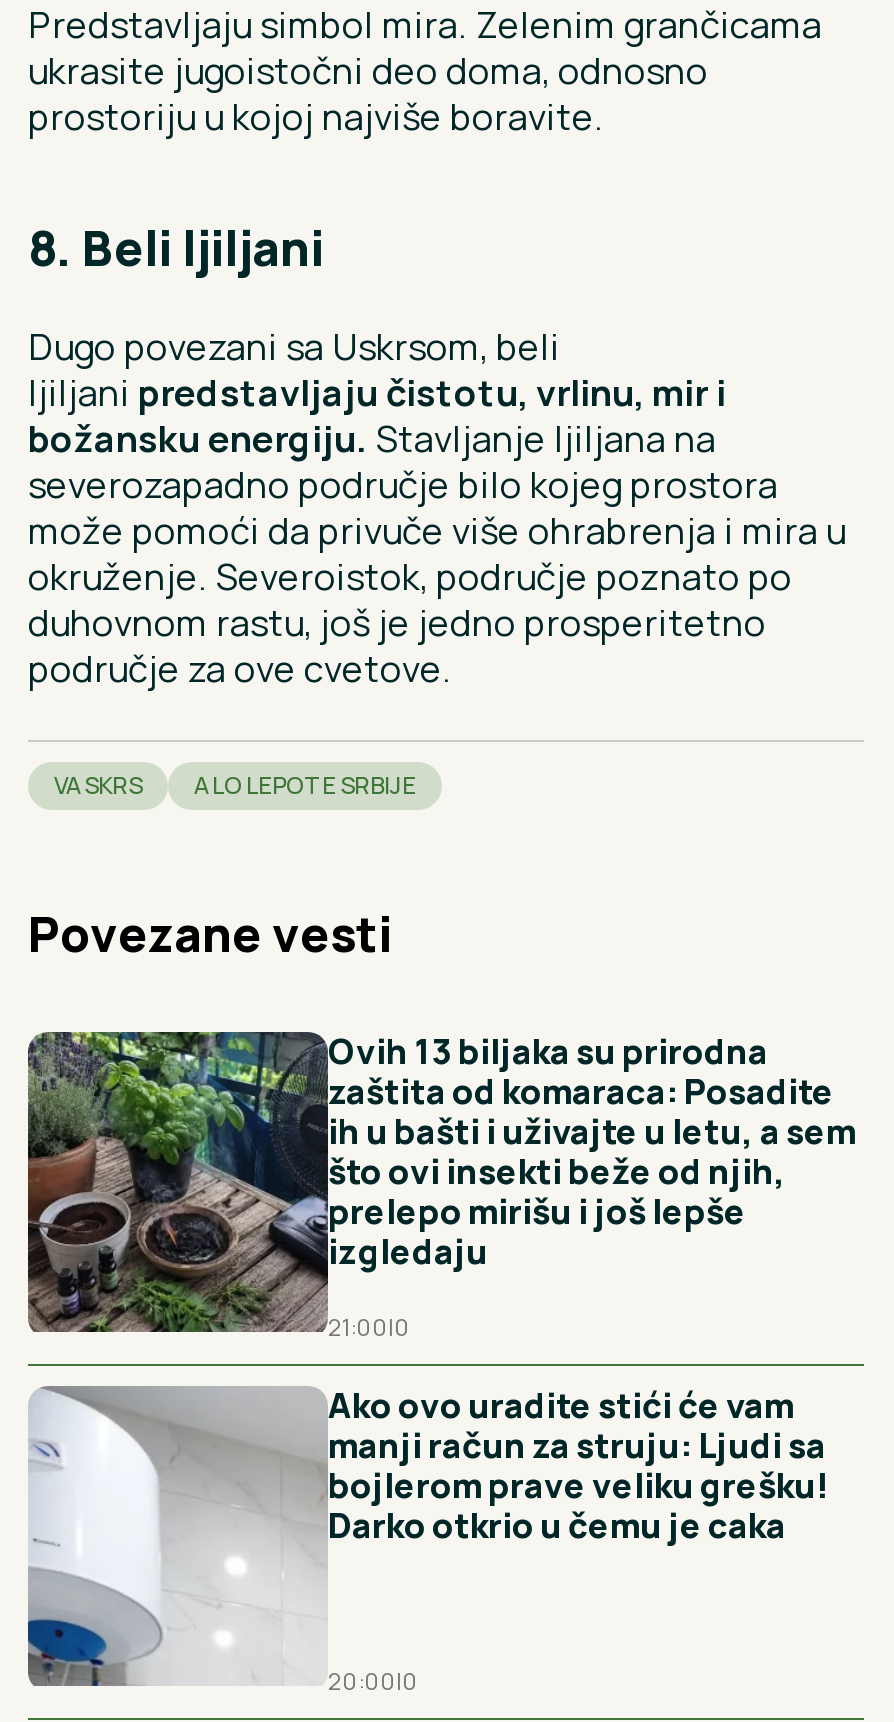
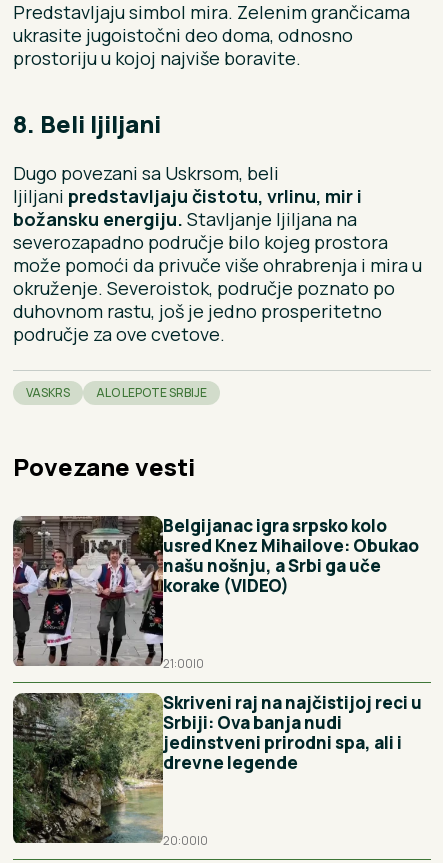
- [image]
- Ovih 13 biljaka su prirodna
- zaštita od komaraca: Posadite
- ih u bašti i uživajte u letu, a sem
- što ovi insekti beže od njih,
- prelepo mirišu i još lepše
- izgledaju
+ [image]
+ Belgijanac igra srpsko kolo
+ usred Knez Mihailove: Obukao
+ našu nošnju, a Srbi ga uče
+ korake (VIDEO)

- [image]
- Ako ovo uradite stići će vam
- manji račun za struju: Ljudi sa
- bojlerom prave veliku grešku!
- Darko otkrio u čemu je caka
+ [image]
+ Skriveni raj na najčistijoj reci u
+ Srbiji: Ova banja nudi
+ jedinstveni prirodni spa, ali i
+ drevne legende
